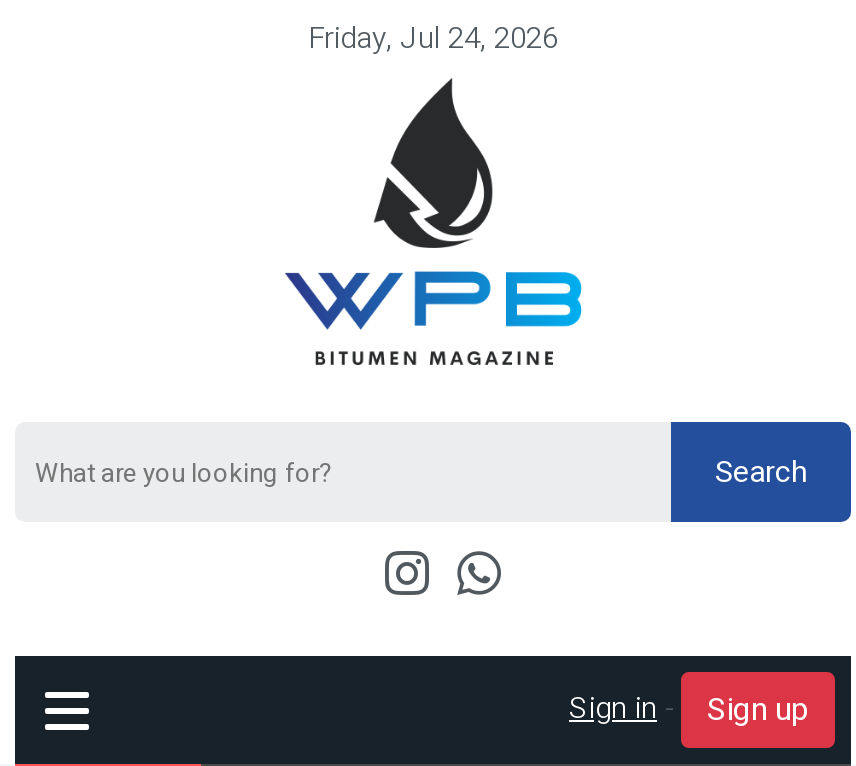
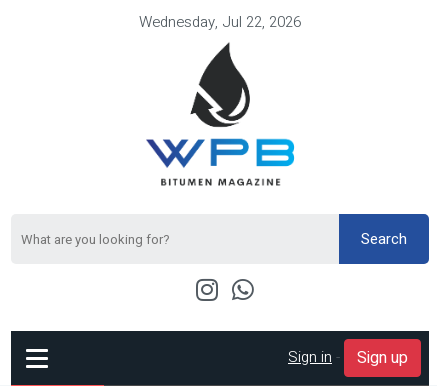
- Friday, Jul 24, 2026
+ Wednesday, Jul 22, 2026
